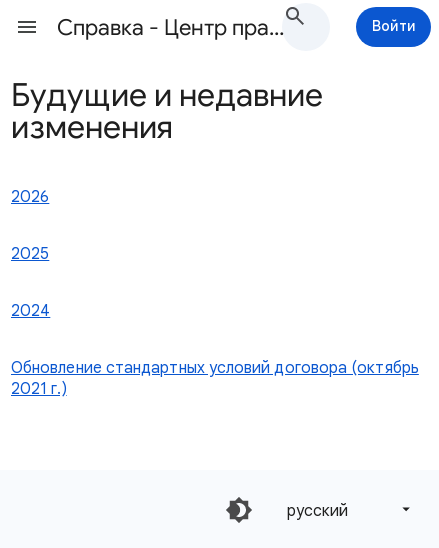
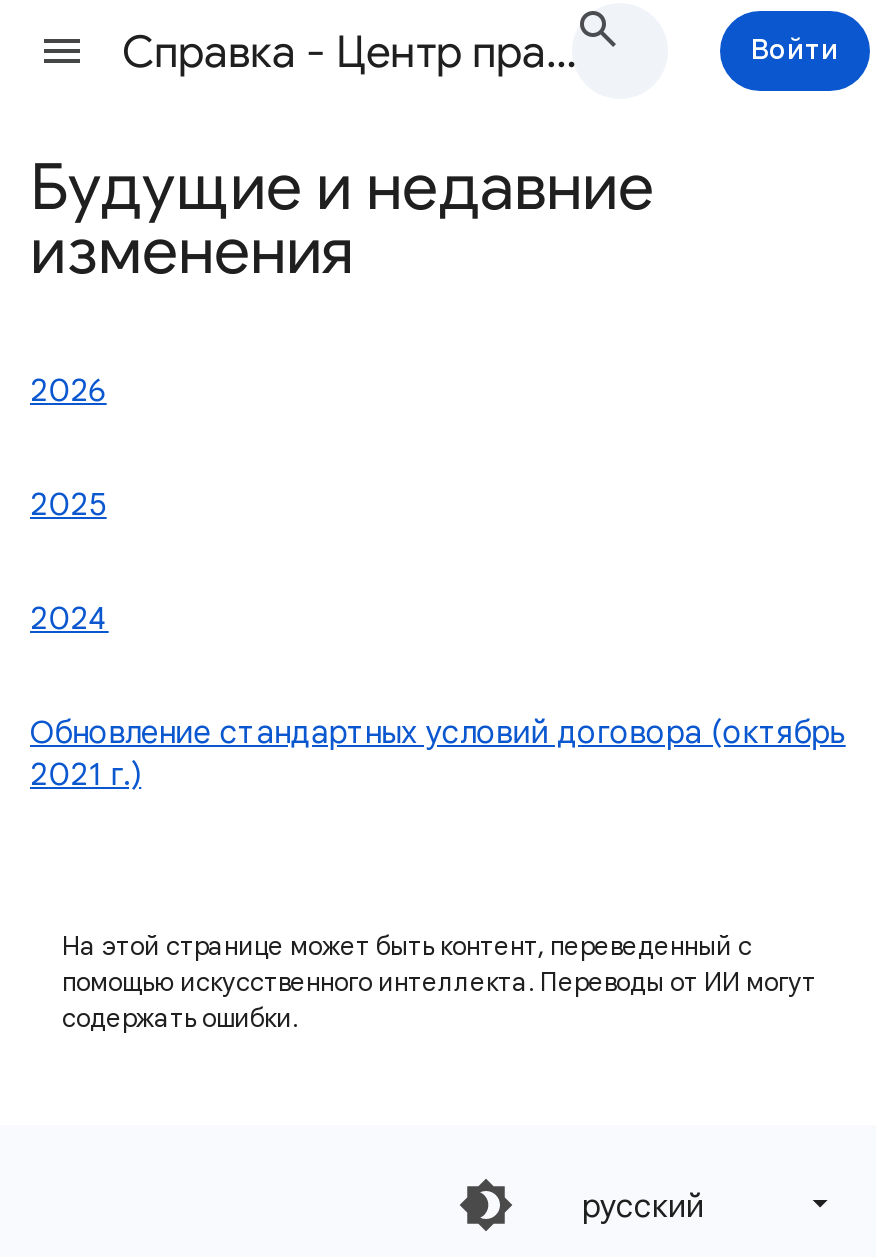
+ На этой странице может быть контент, переведенный с
+ помощью искусственного интеллекта. Переводы от ИИ могут
+ содержать ошибки.
